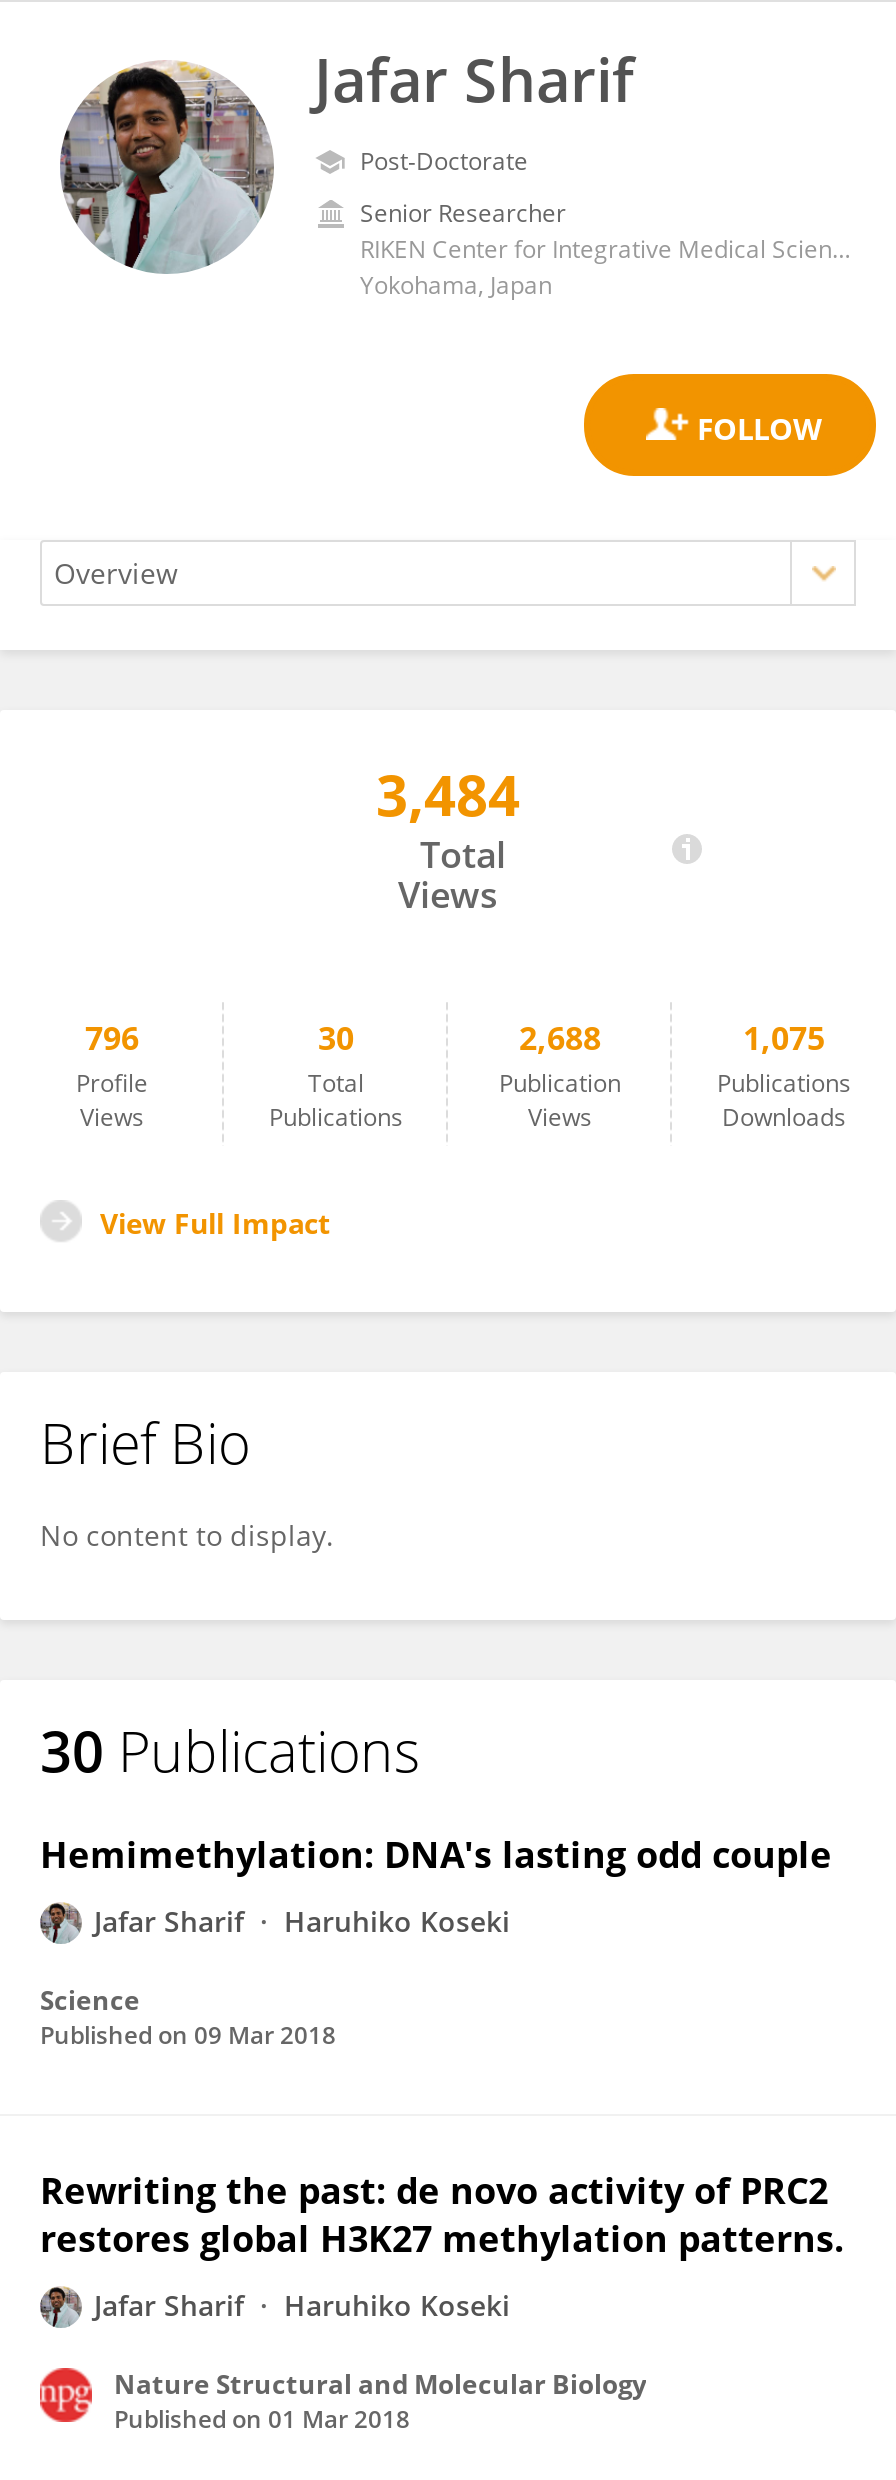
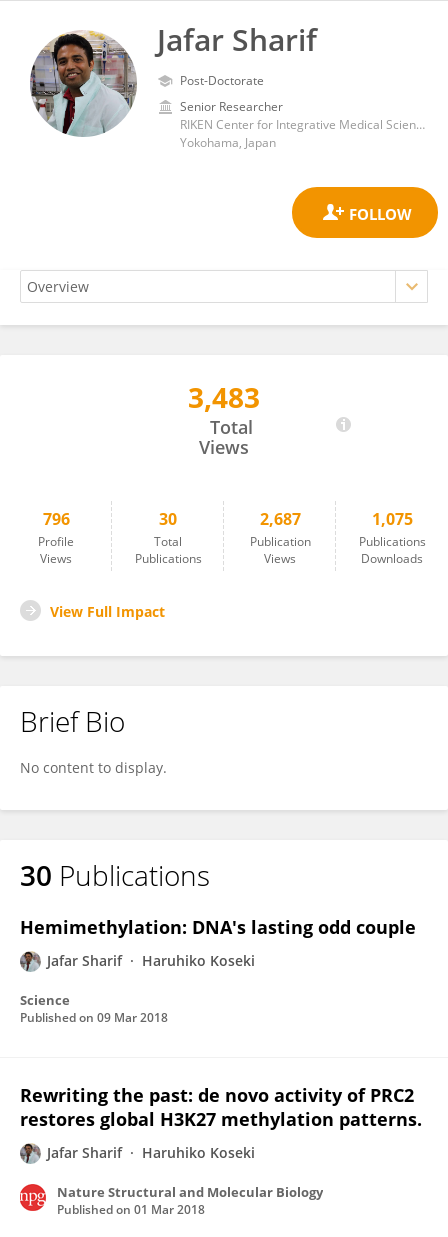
- 3,484
+ 3,483

- 2,688
+ 2,687
